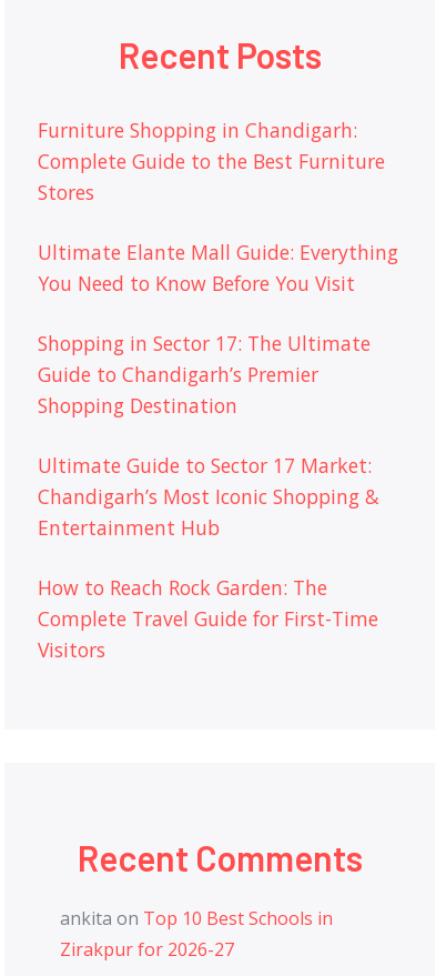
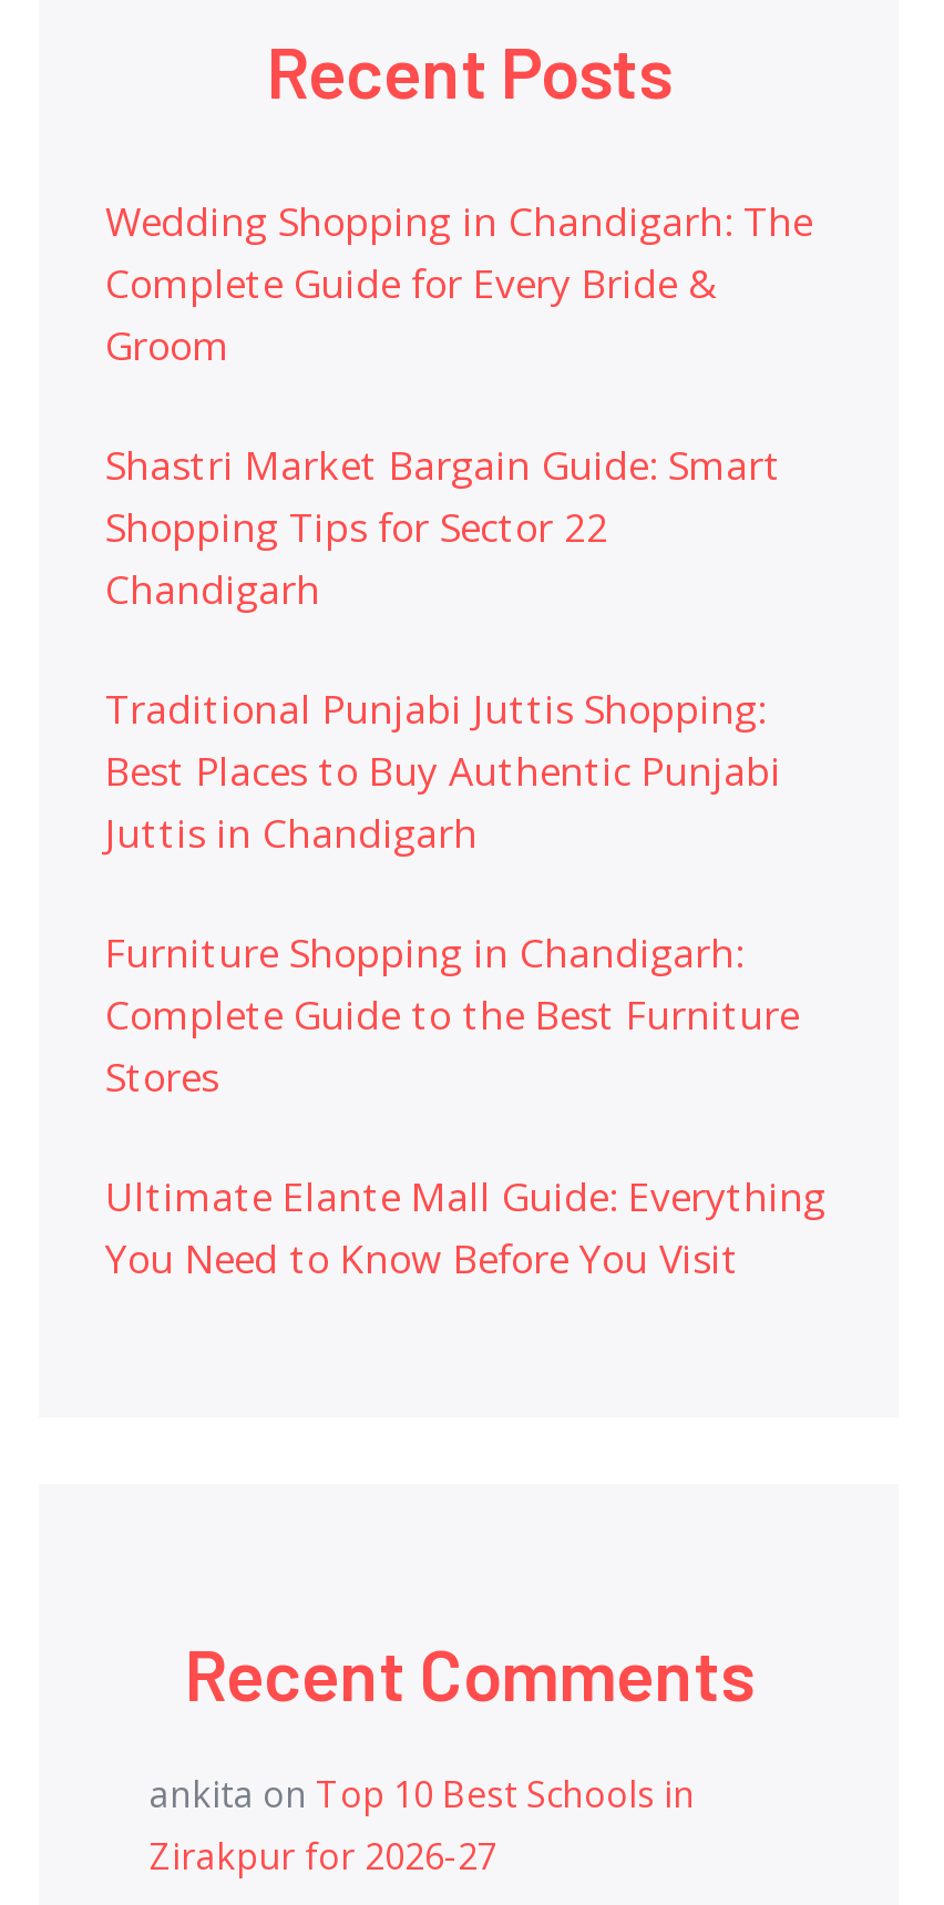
+ Wedding Shopping in Chandigarh: The
+ Complete Guide for Every Bride &
+ Groom
+ Shastri Market Bargain Guide: Smart
+ Shopping Tips for Sector 22
+ Chandigarh
+ Traditional Punjabi Juttis Shopping:
+ Best Places to Buy Authentic Punjabi
+ Juttis in Chandigarh

moved down: Furniture Shopping in Chandigarh: | Complete Guide to the Best Furniture | Stores | Ultimate Elante Mall Guide: Everything | You Need to Know Before You Visit

- Shopping in Sector 17: The Ultimate
- Guide to Chandigarh’s Premier
- Shopping Destination
- Ultimate Guide to Sector 17 Market:
- Chandigarh’s Most Iconic Shopping &
- Entertainment Hub
- How to Reach Rock Garden: The
- Complete Travel Guide for First-Time
- Visitors
